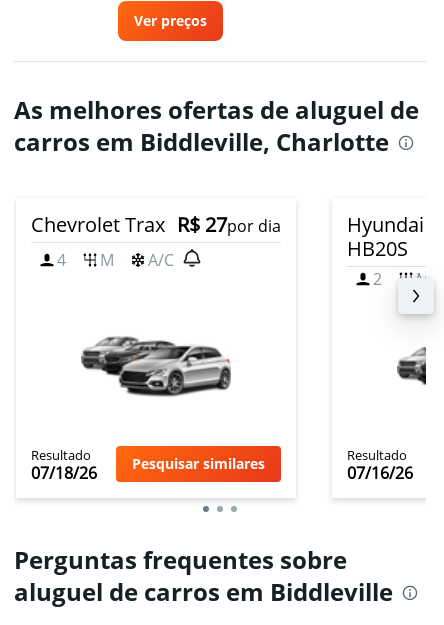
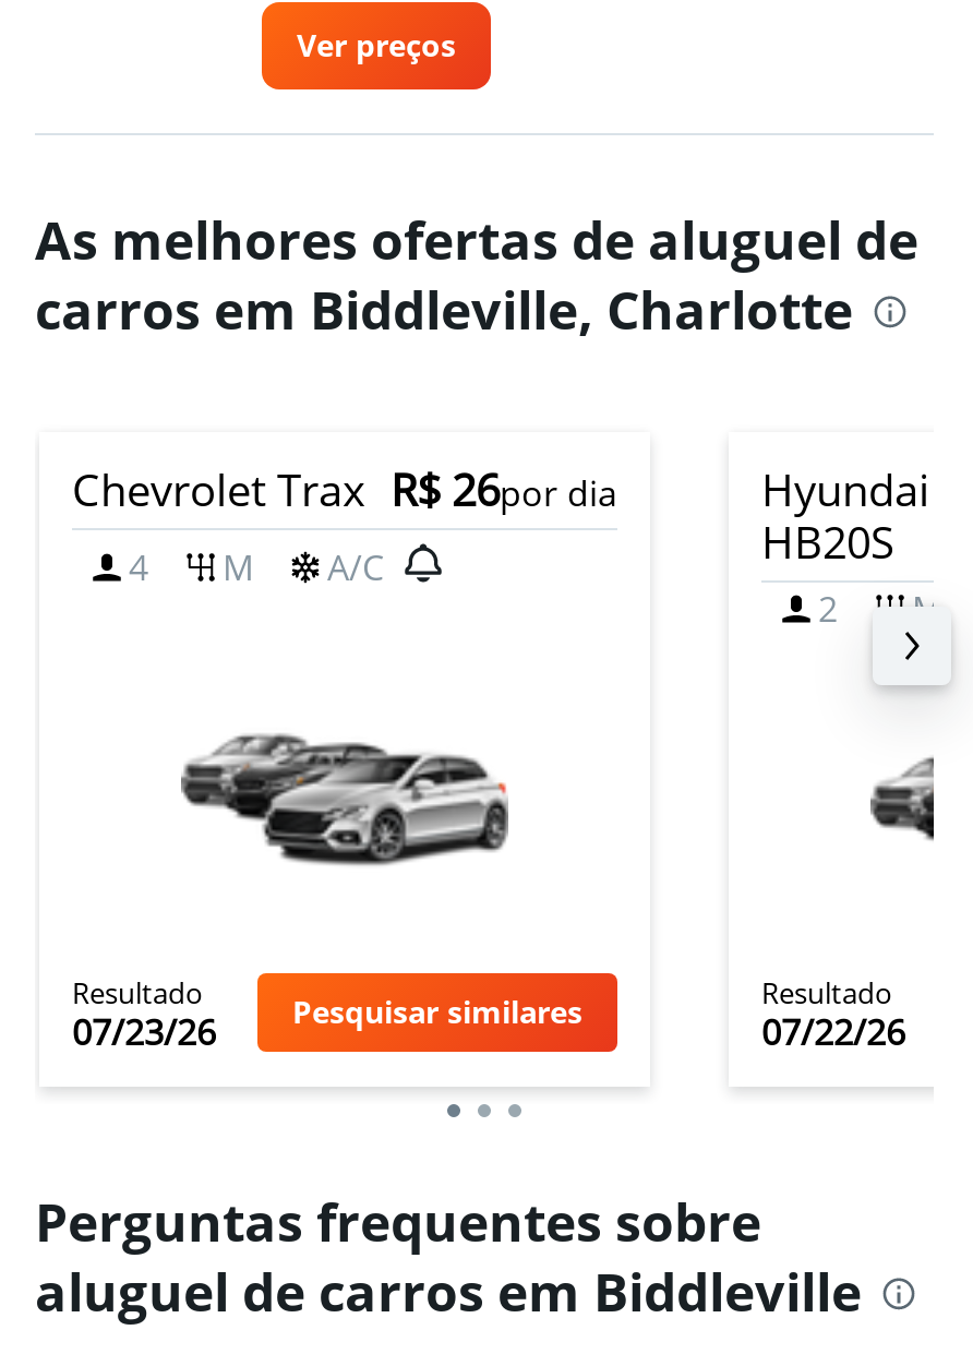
- Chevrolet Trax R$ 27por dia
+ Chevrolet Trax R$ 26por dia

- 07/18/26 Pesquisar similares
+ 07/23/26 Pesquisar similares

- 07/16/26
+ 07/22/26
